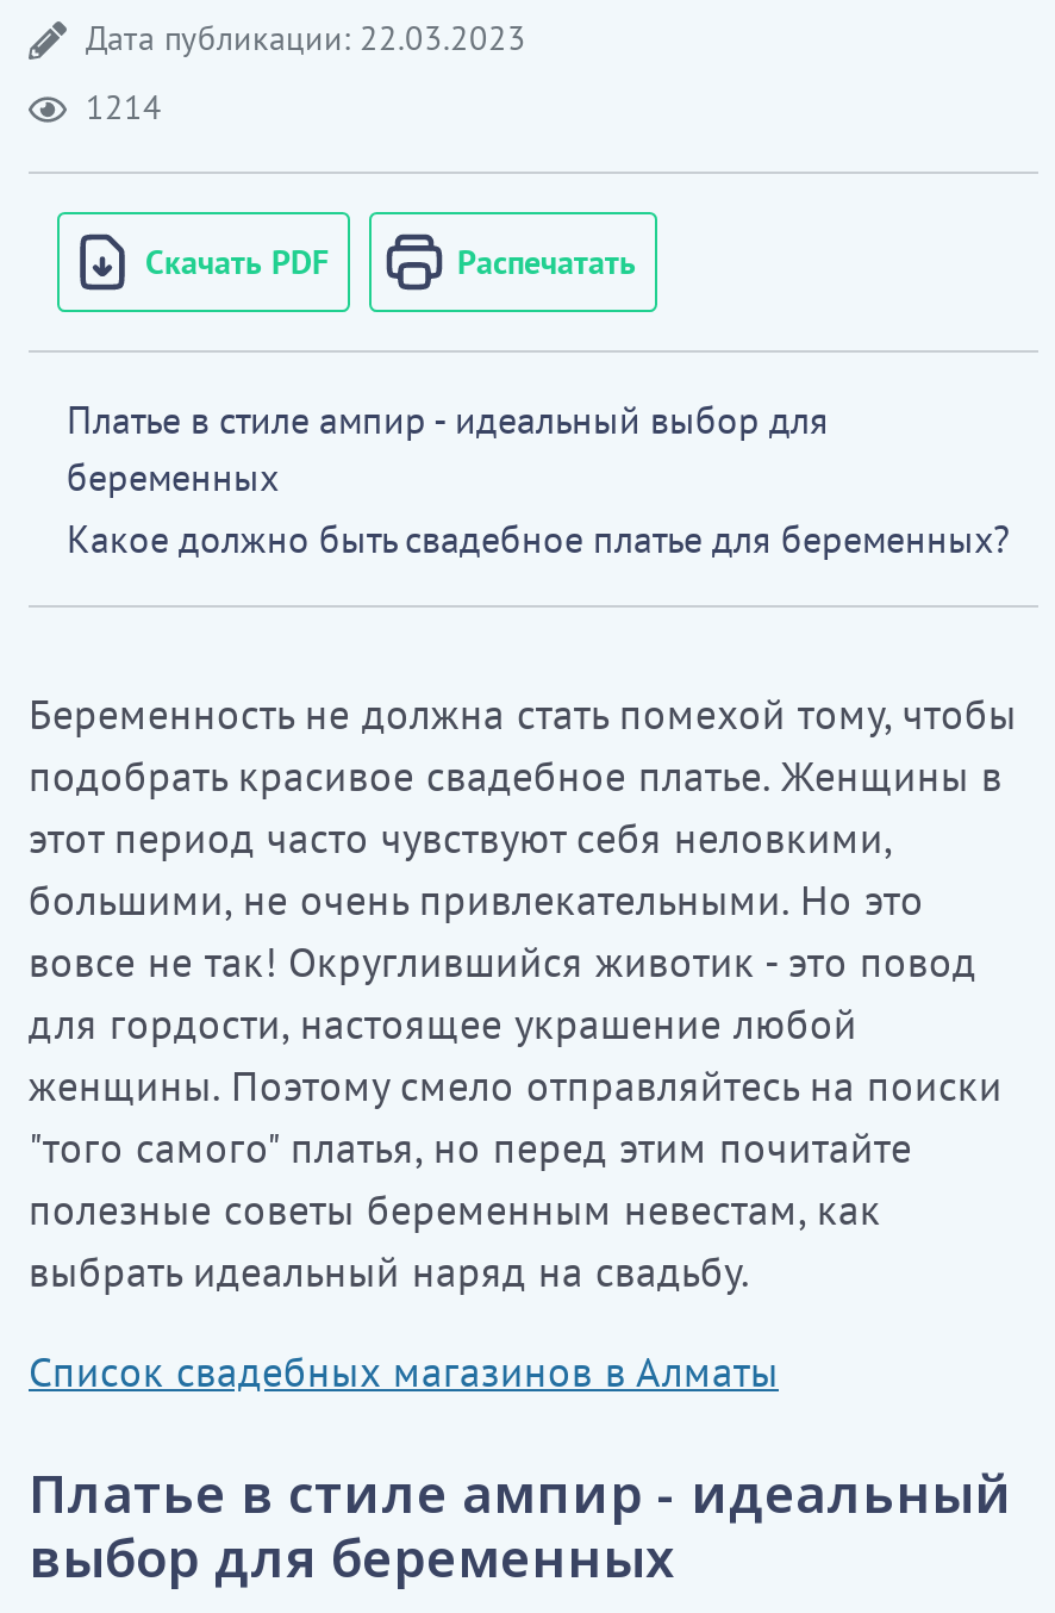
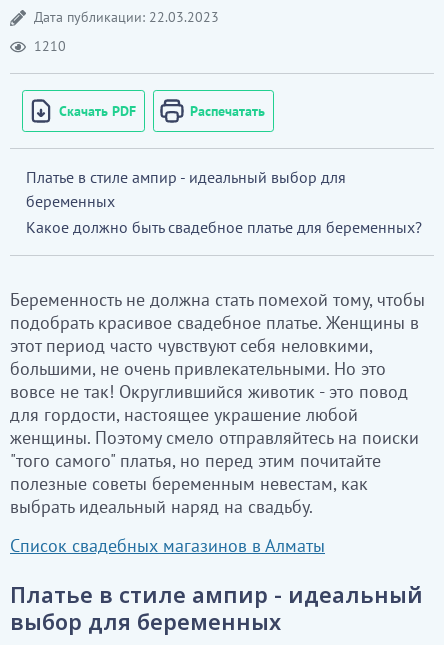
- 1214
+ 1210
